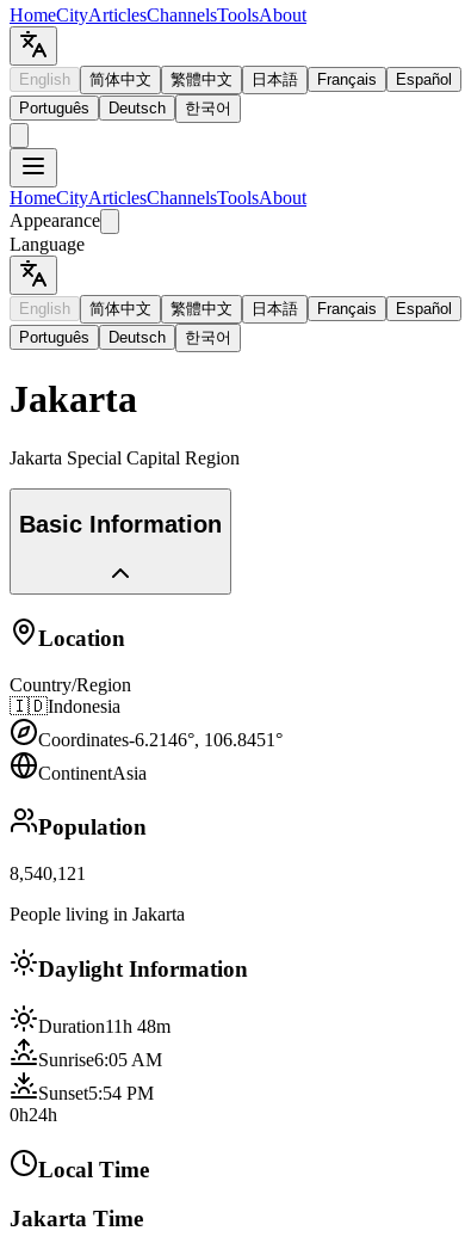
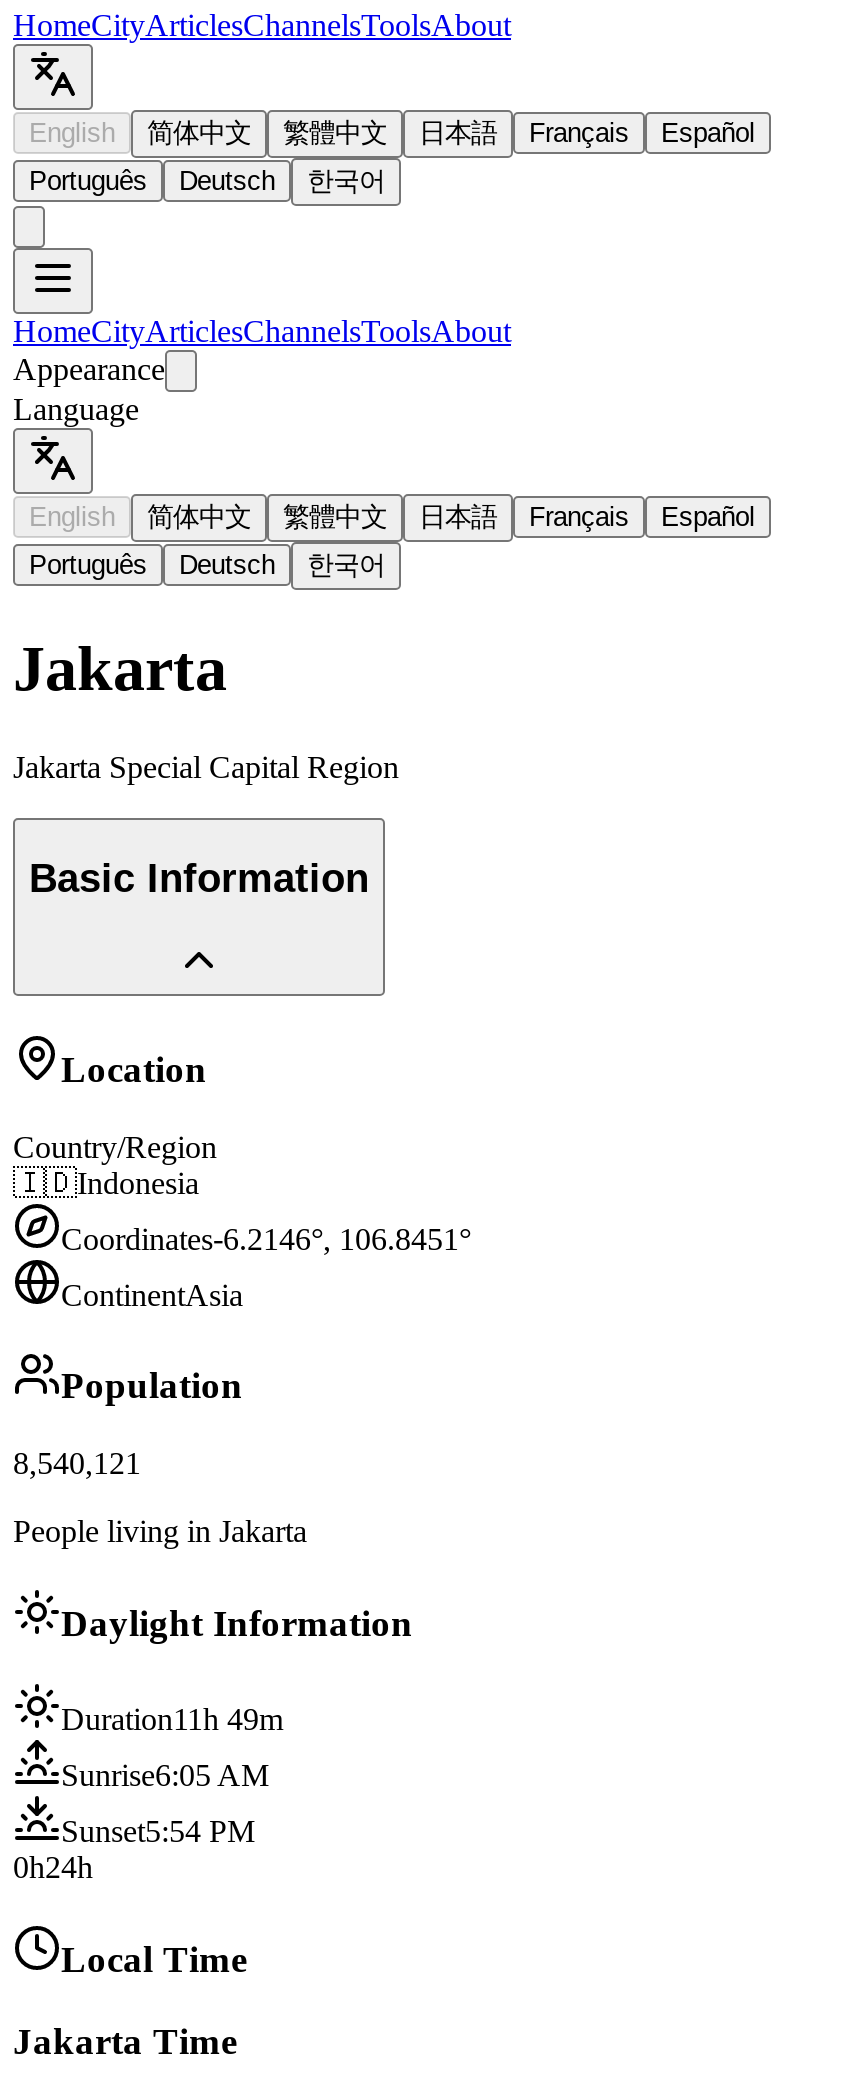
- Duration11h 48m
+ Duration11h 49m
